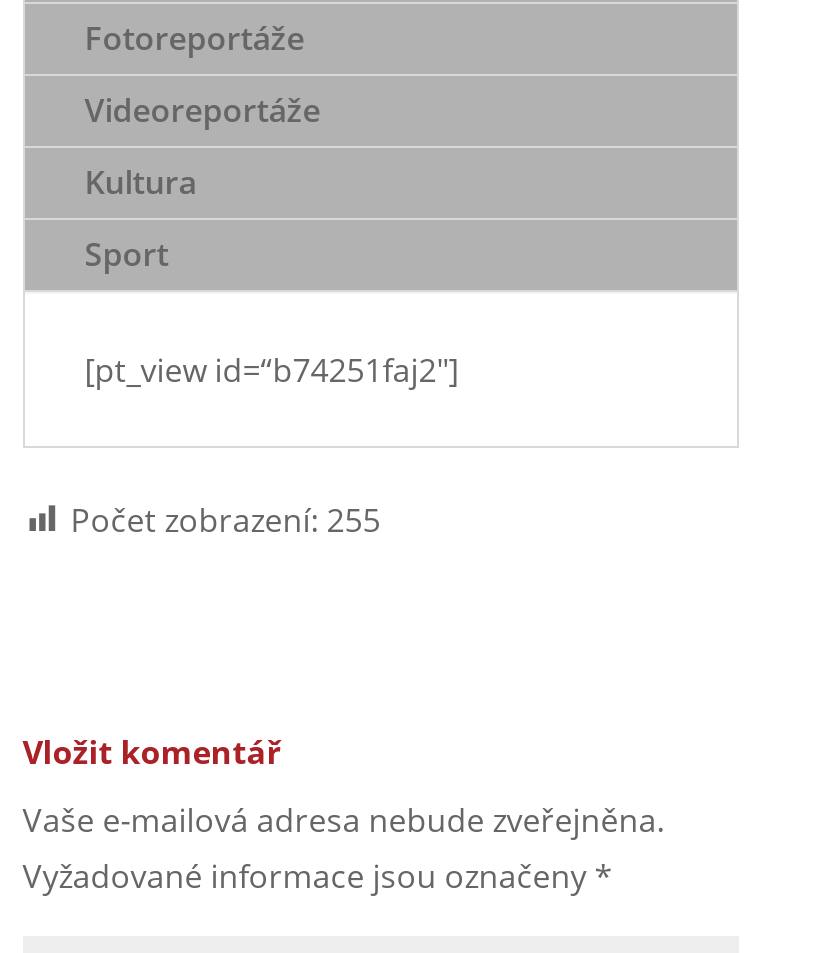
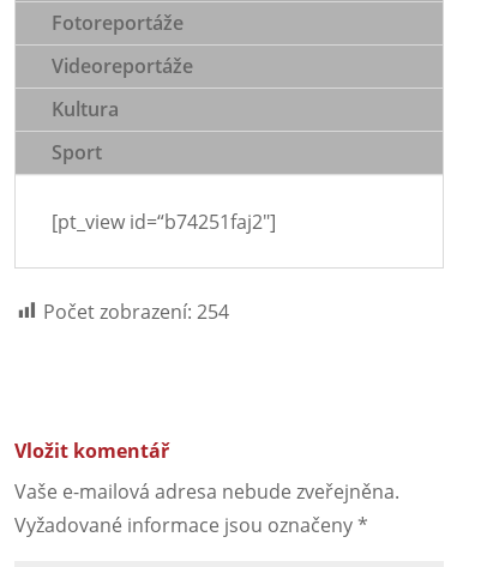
- Počet zobrazení: 255
+ Počet zobrazení: 254
